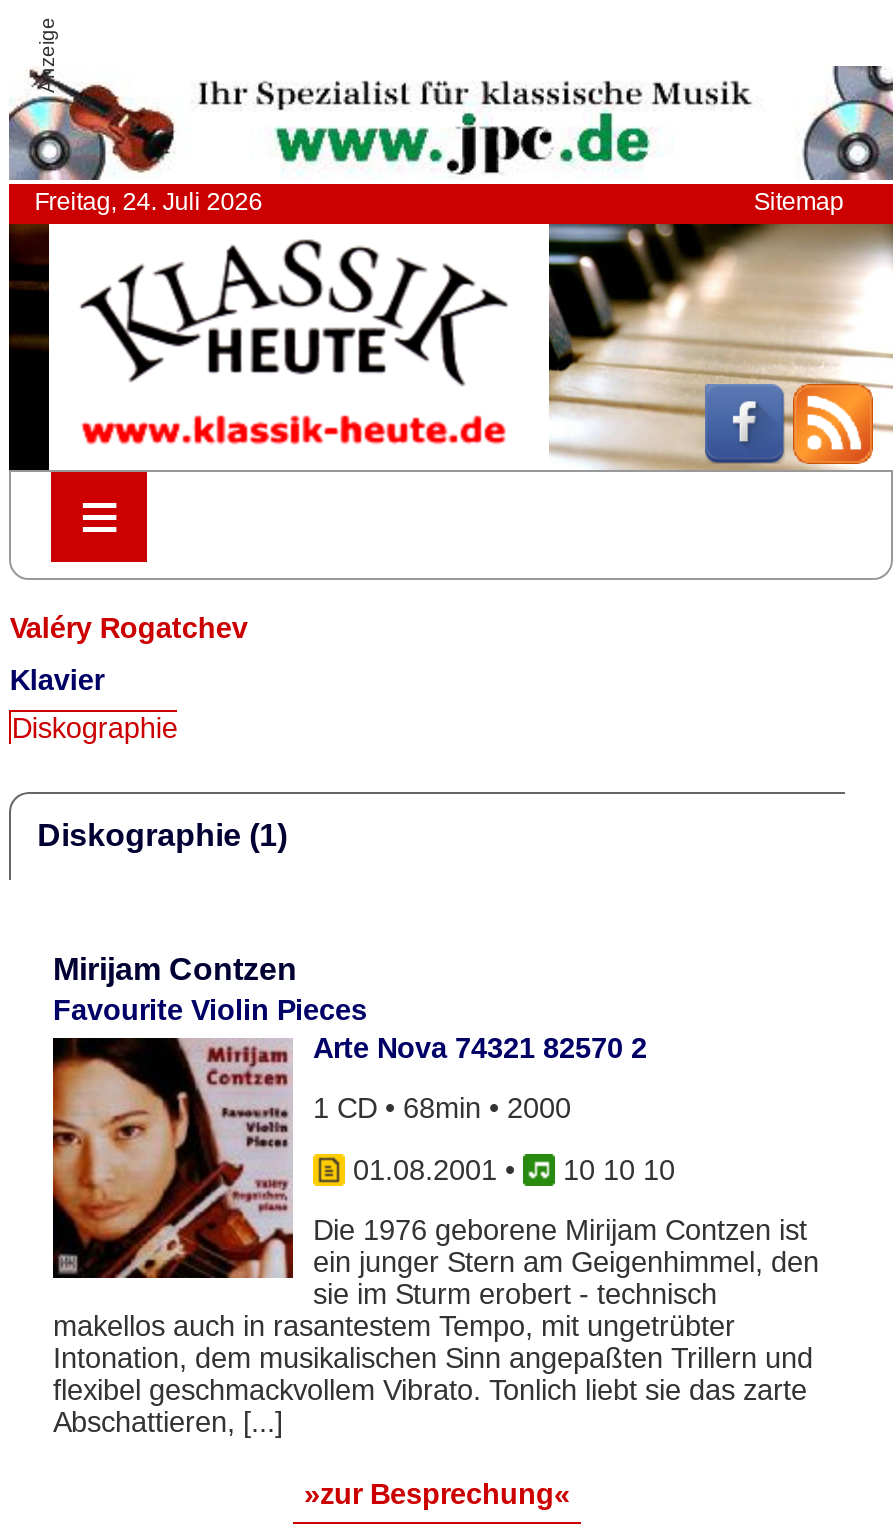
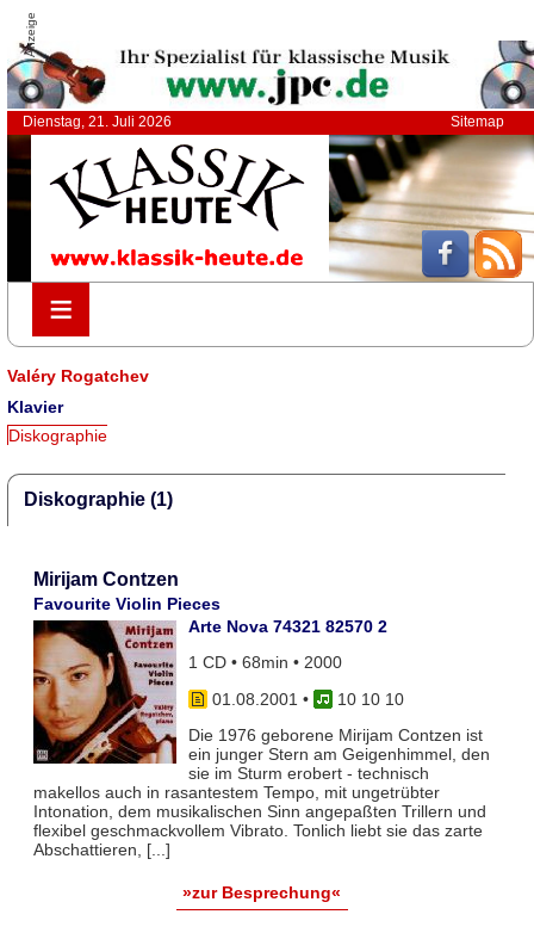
- Freitag, 24. Juli 2026
+ Dienstag, 21. Juli 2026
